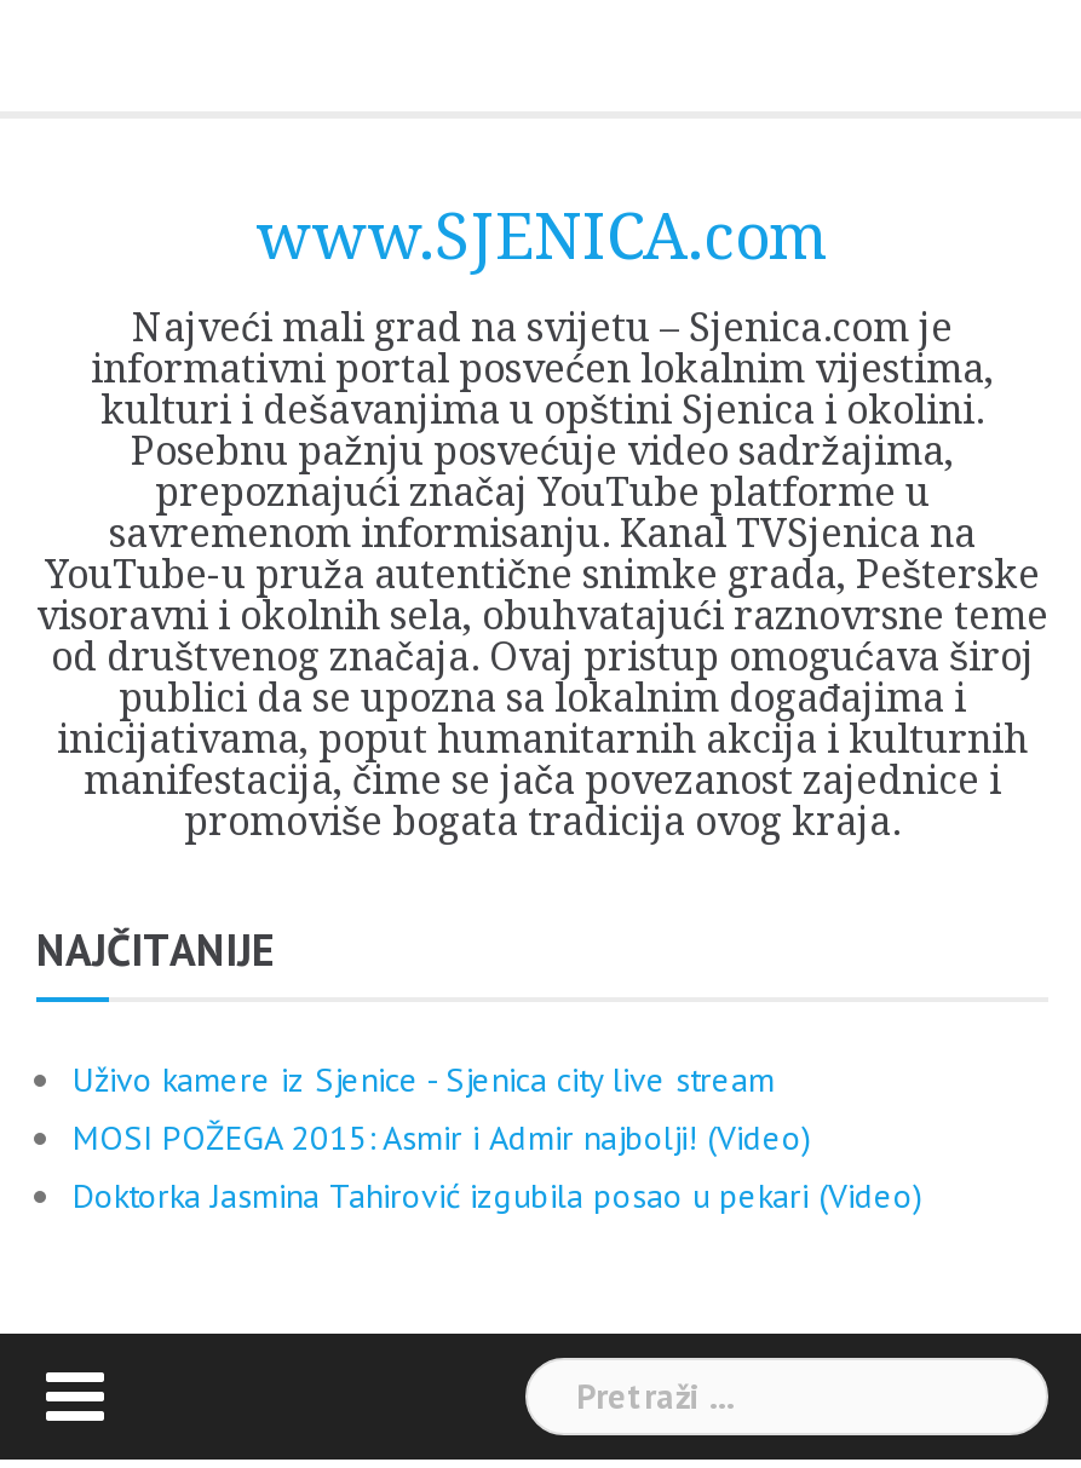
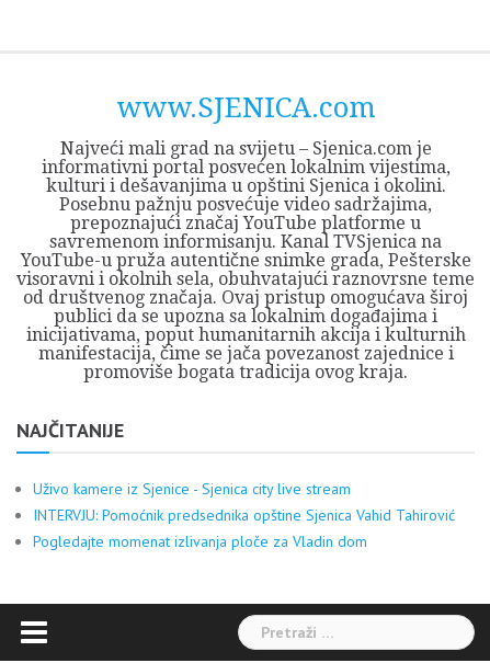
- MOSI POŽEGA 2015: Asmir i Admir najbolji! (Video)
- Doktorka Jasmina Tahirović izgubila posao u pekari (Video)
+ INTERVJU: Pomoćnik predsednika opštine Sjenica Vahid Tahirović
+ Pogledajte momenat izlivanja ploče za Vladin dom
